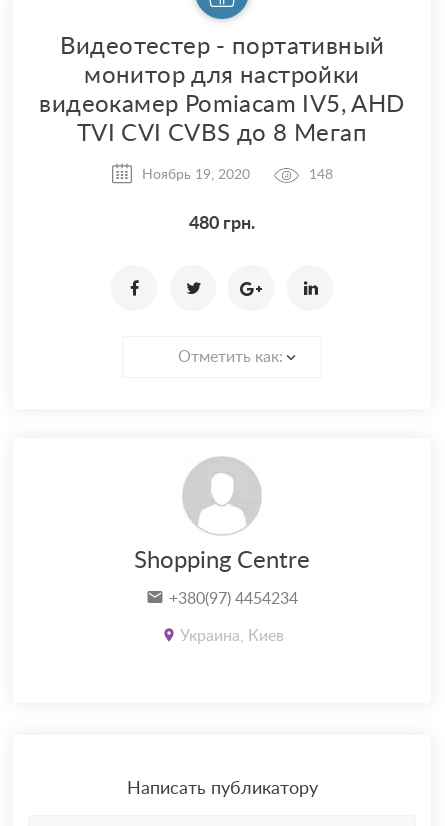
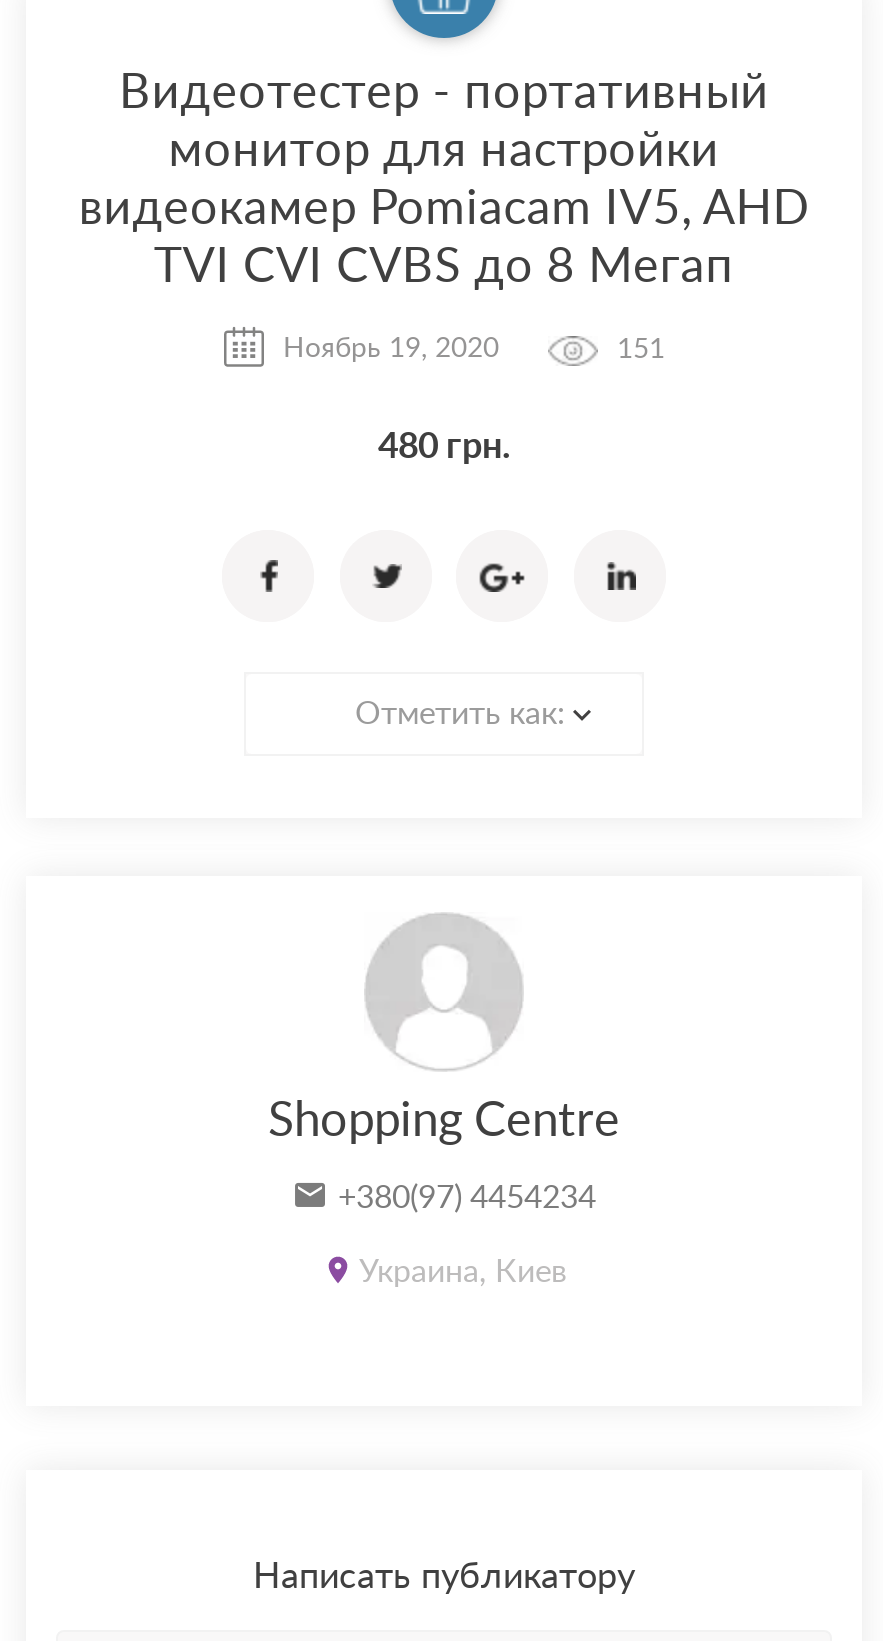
- 148
+ 151
